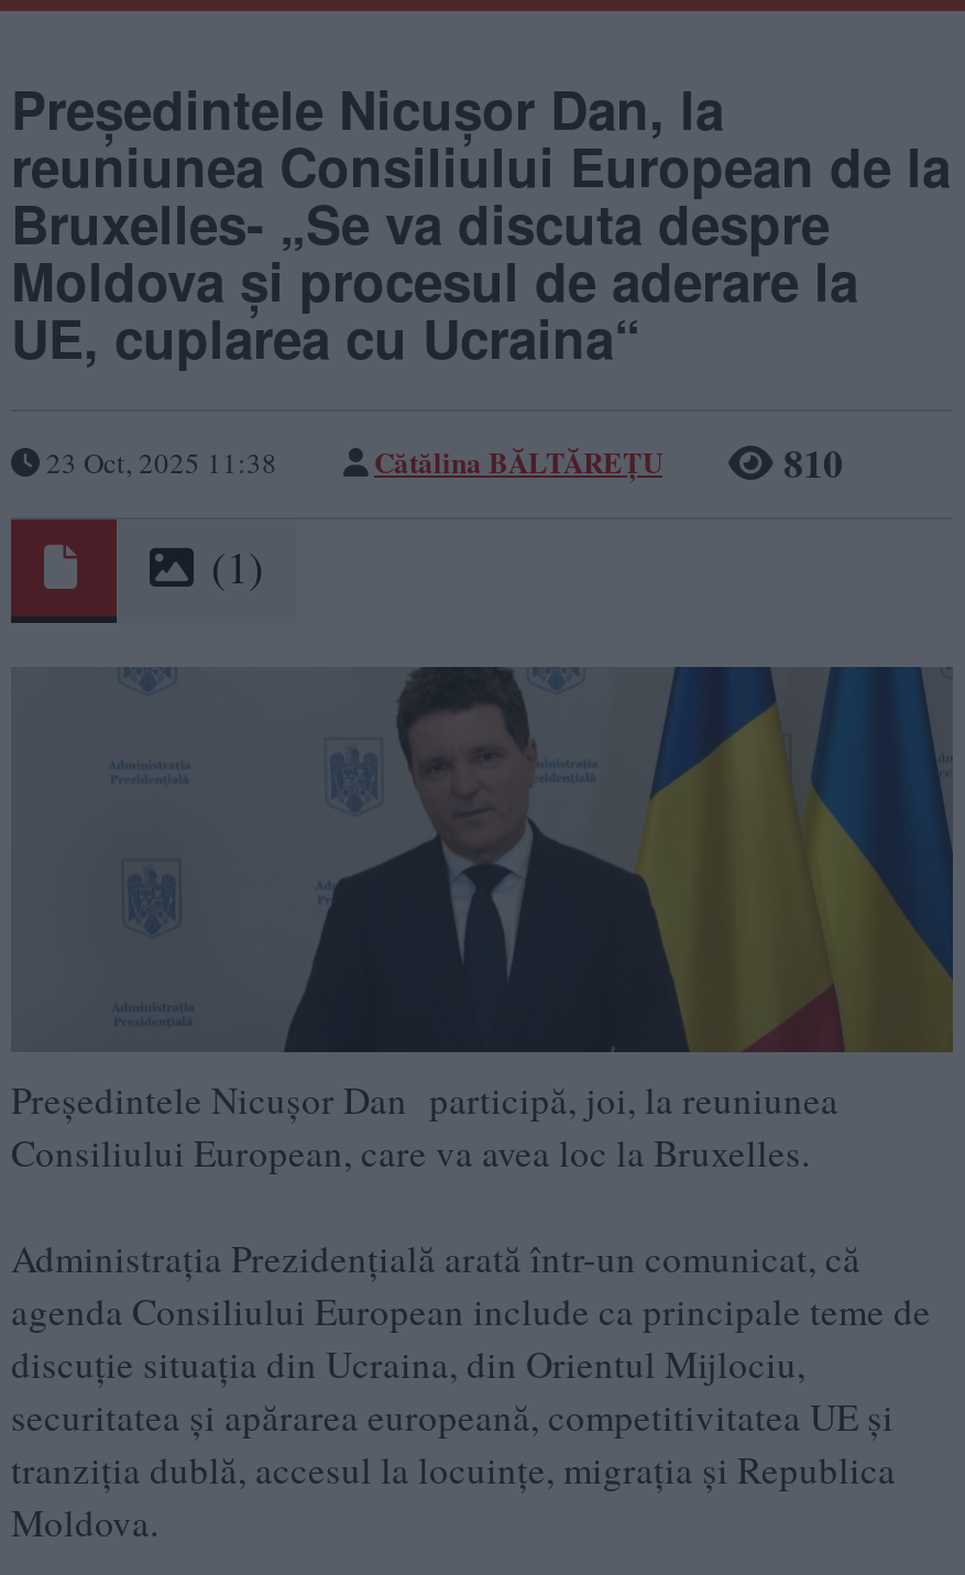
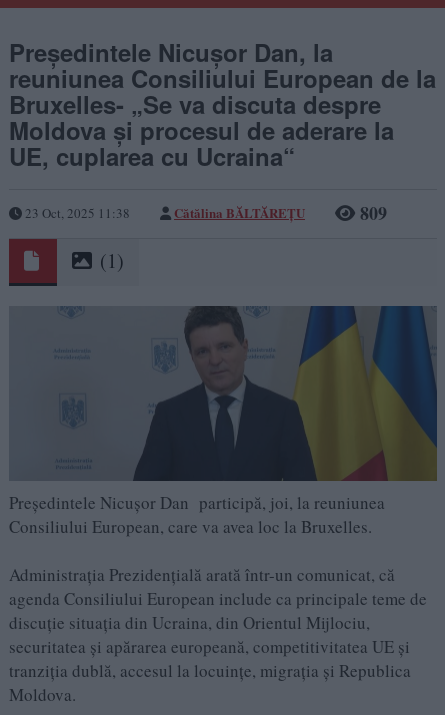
- 810
+ 809
